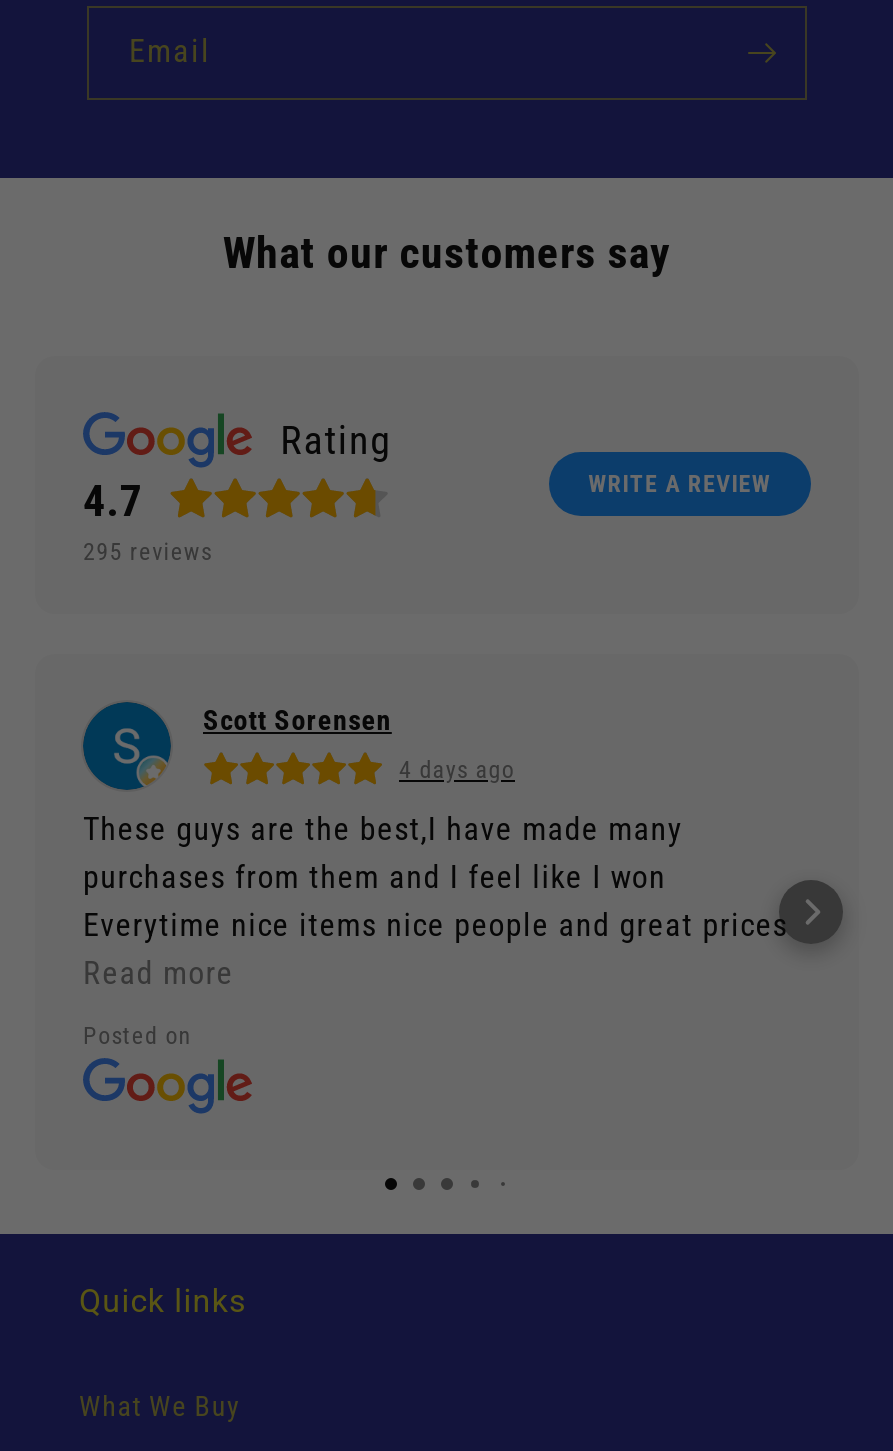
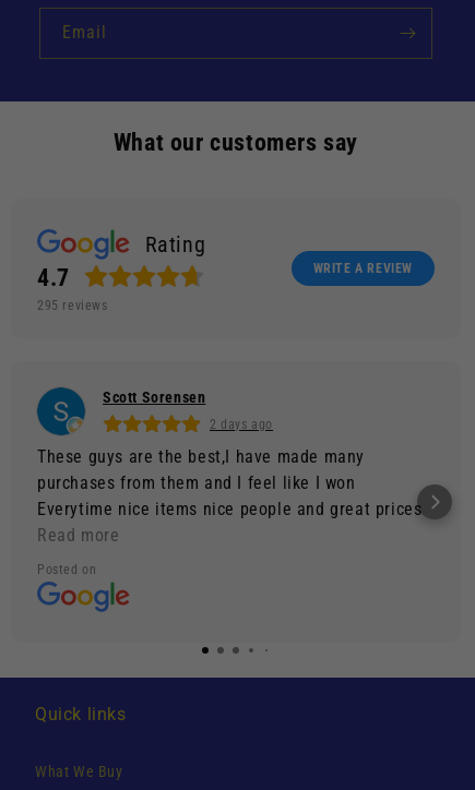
- 4 days ago
+ 2 days ago
